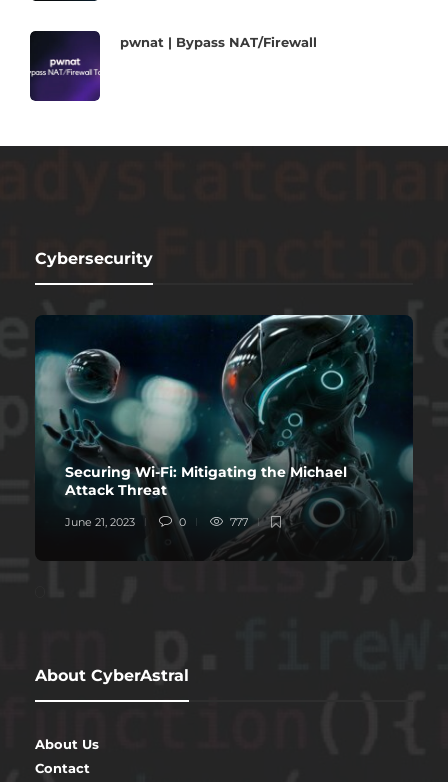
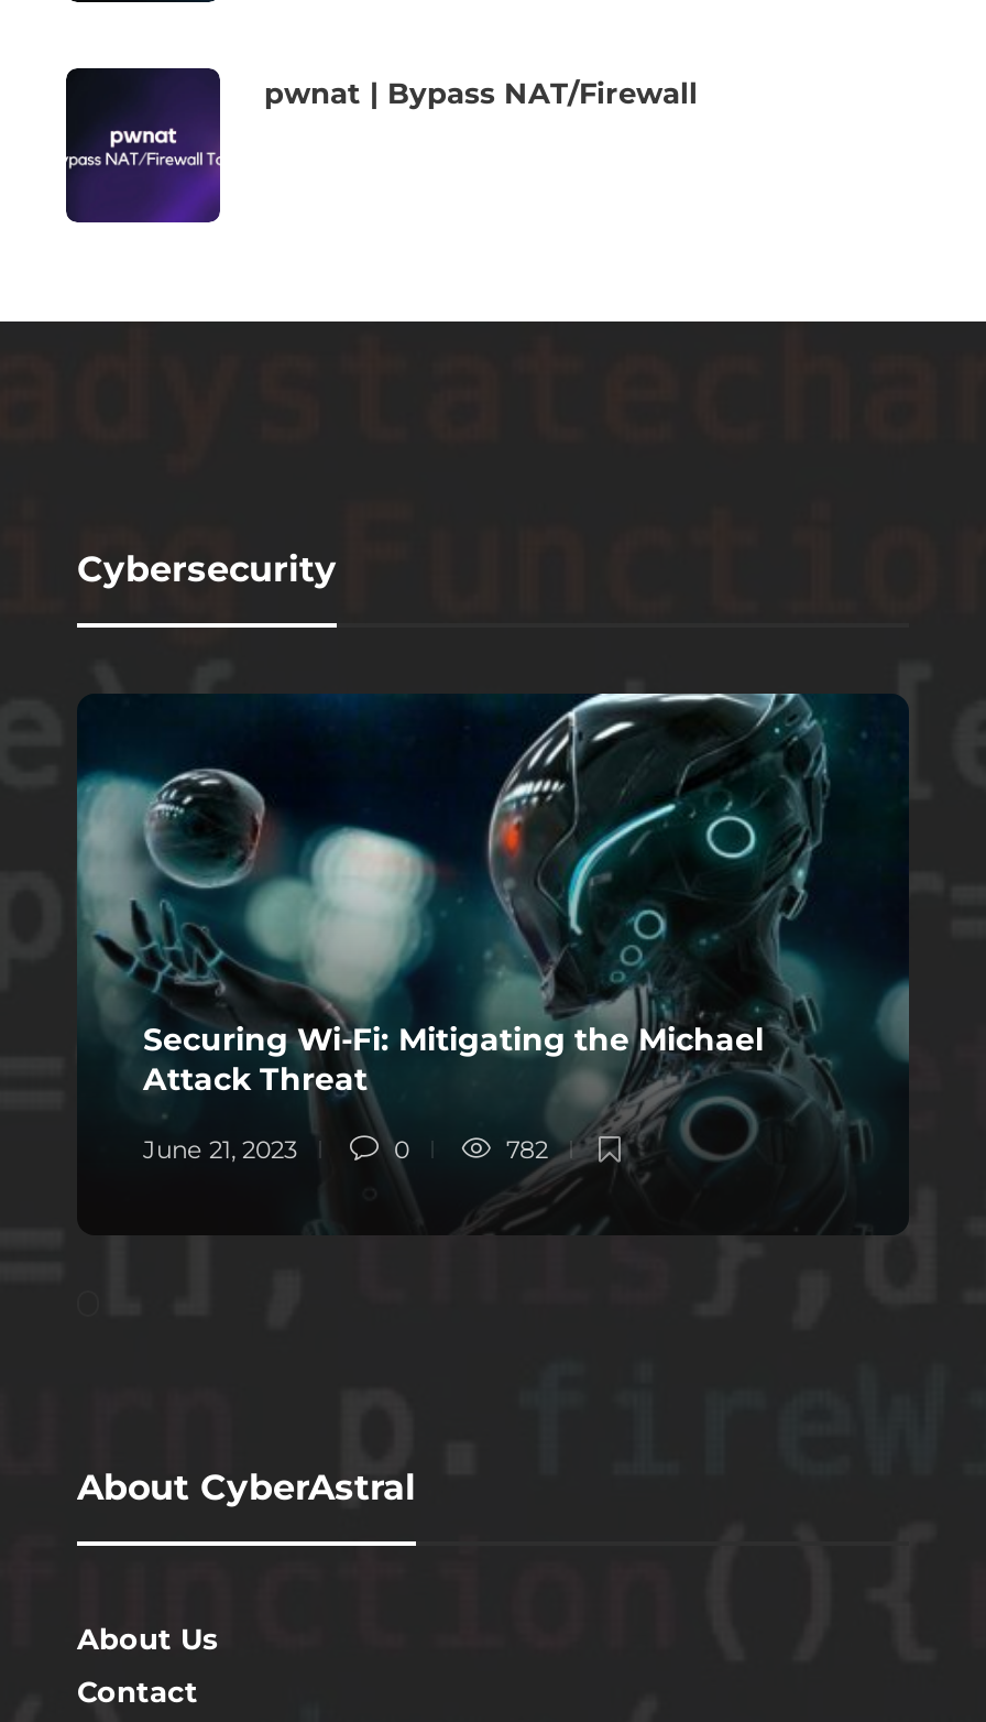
- 777
+ 782
